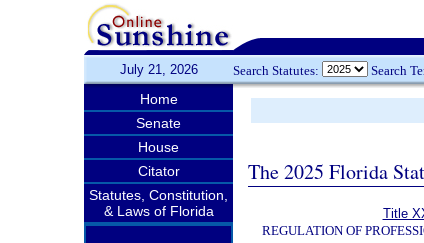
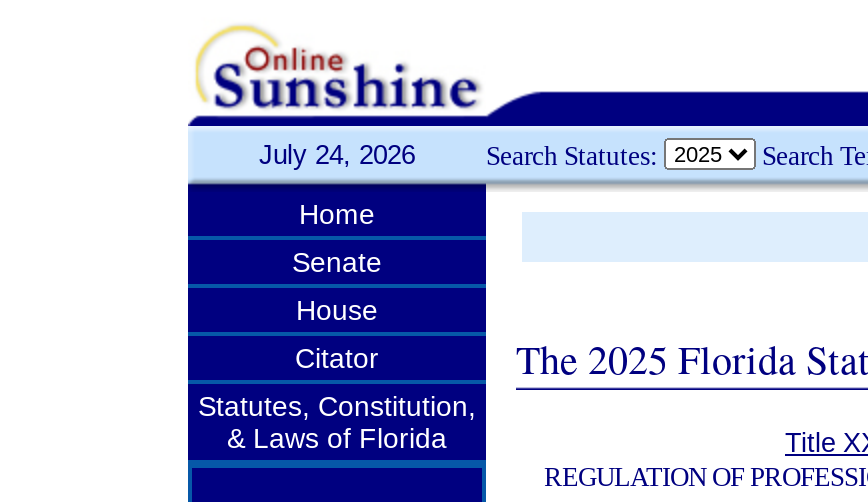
- July 21, 2026
+ July 24, 2026
